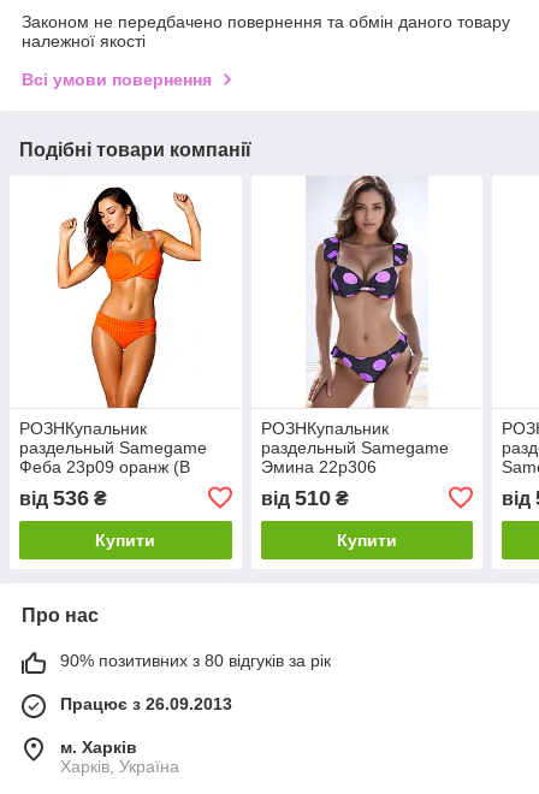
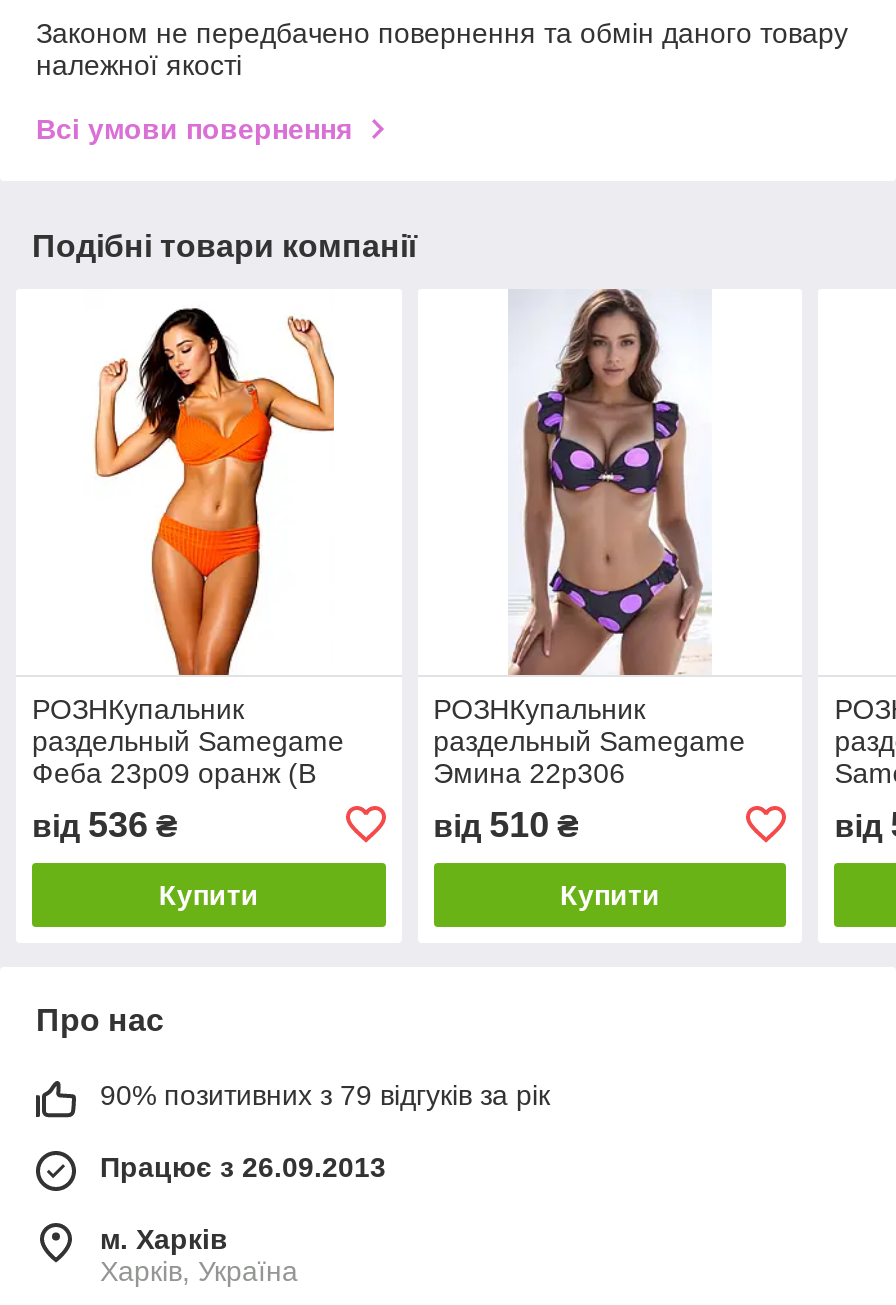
- 90% позитивних з 80 відгуків за рік
+ 90% позитивних з 79 відгуків за рік
